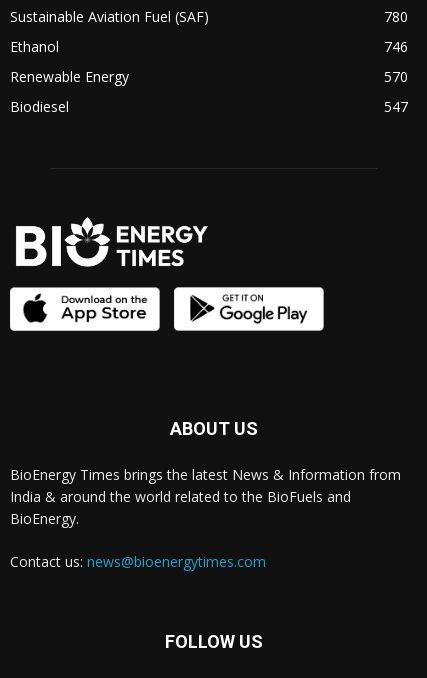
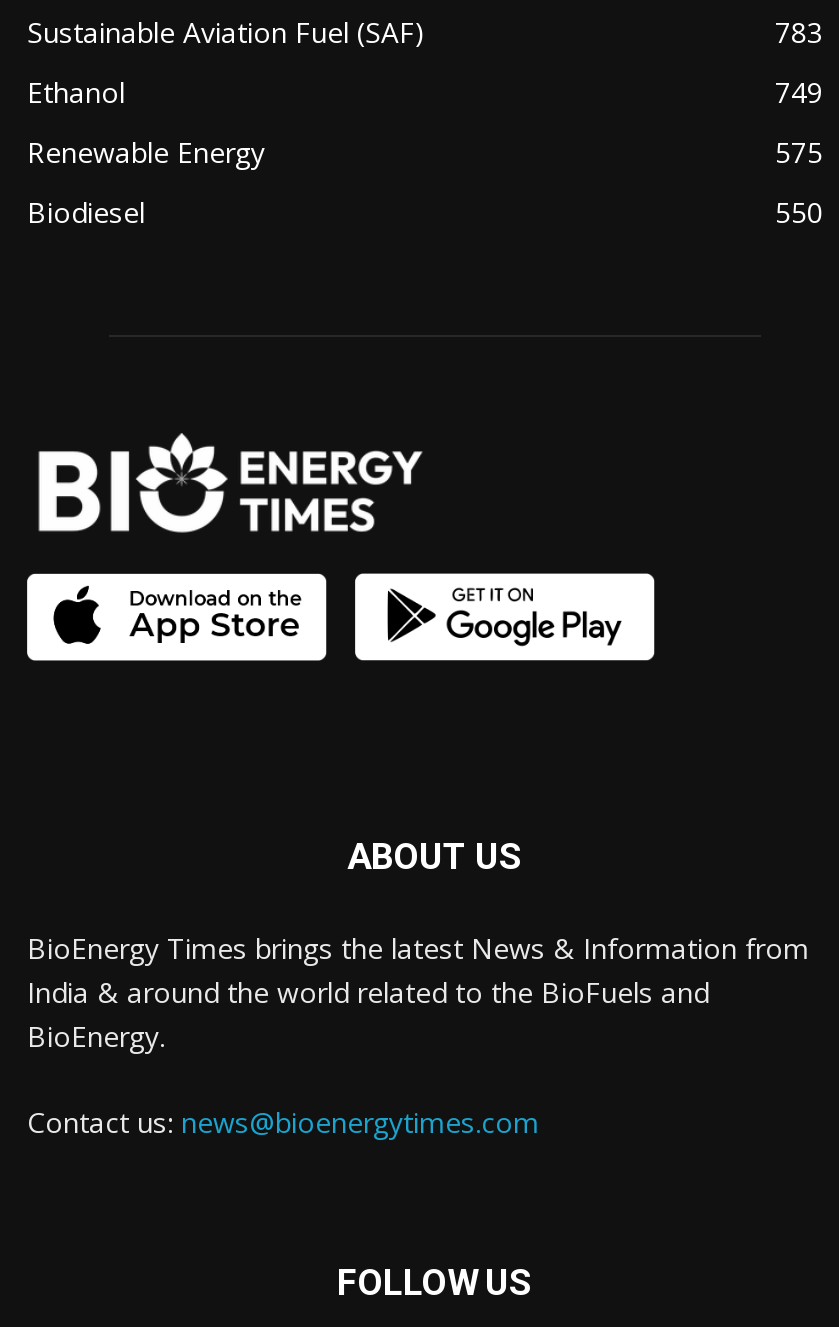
- 780
+ 783

- 746
+ 749

- 570
+ 575

- 547
+ 550
